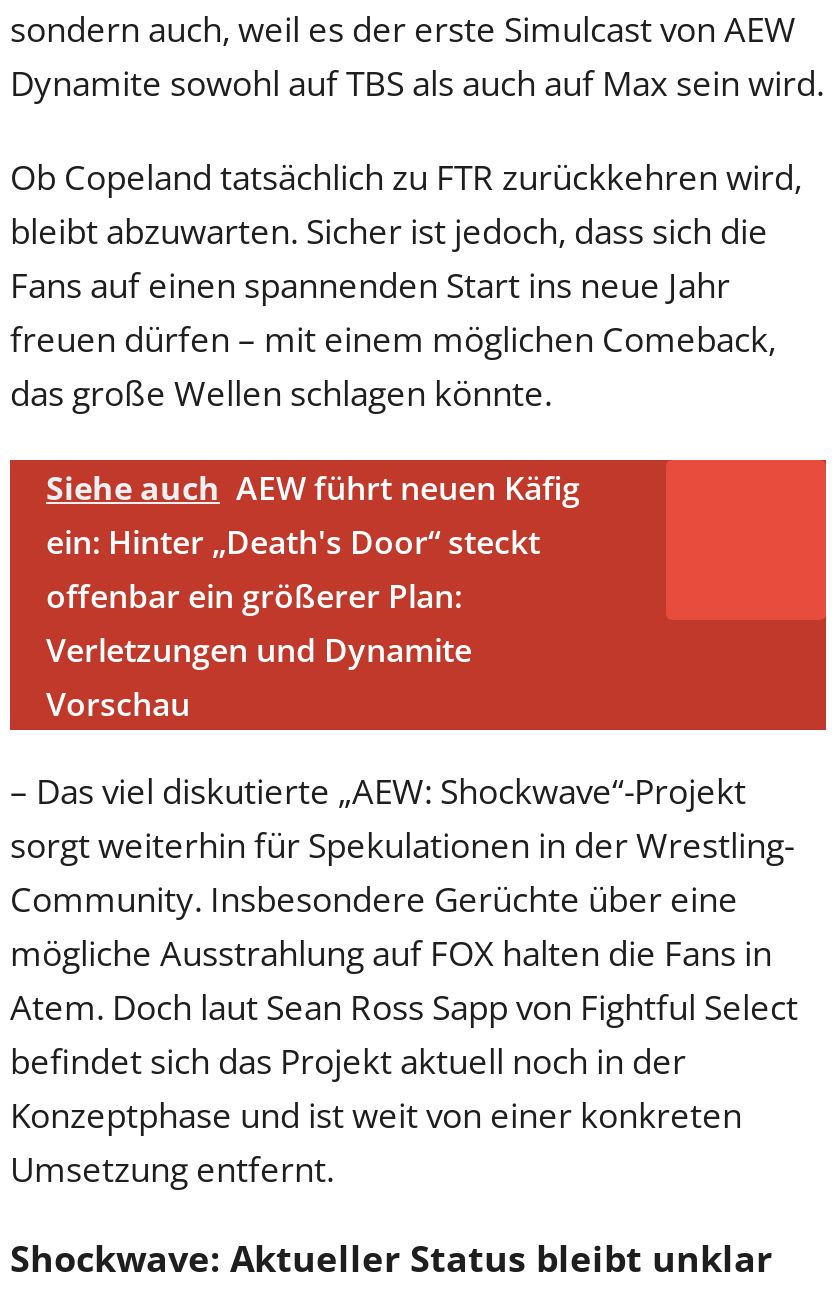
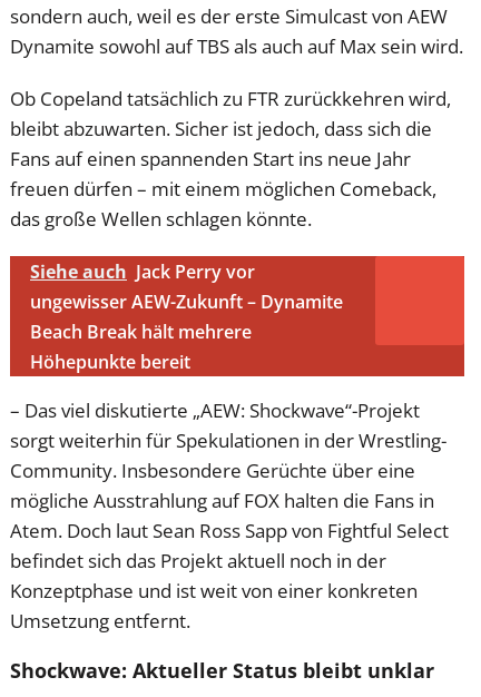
- Siehe auch AEW führt neuen Käfig
- ein: Hinter „Death's Door“ steckt
- offenbar ein größerer Plan:
- Verletzungen und Dynamite
- Vorschau
+ Siehe auch Jack Perry vor
+ ungewisser AEW-Zukunft – Dynamite
+ Beach Break hält mehrere
+ Höhepunkte bereit
